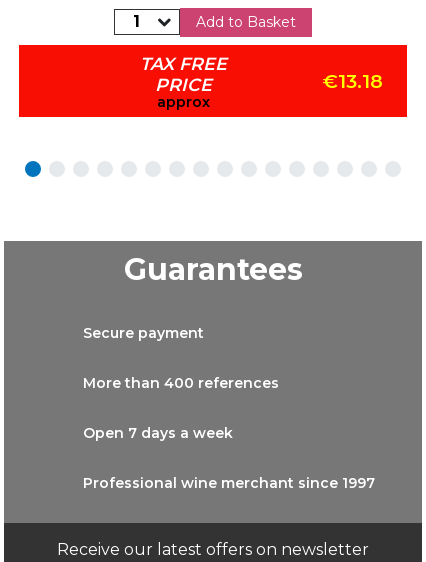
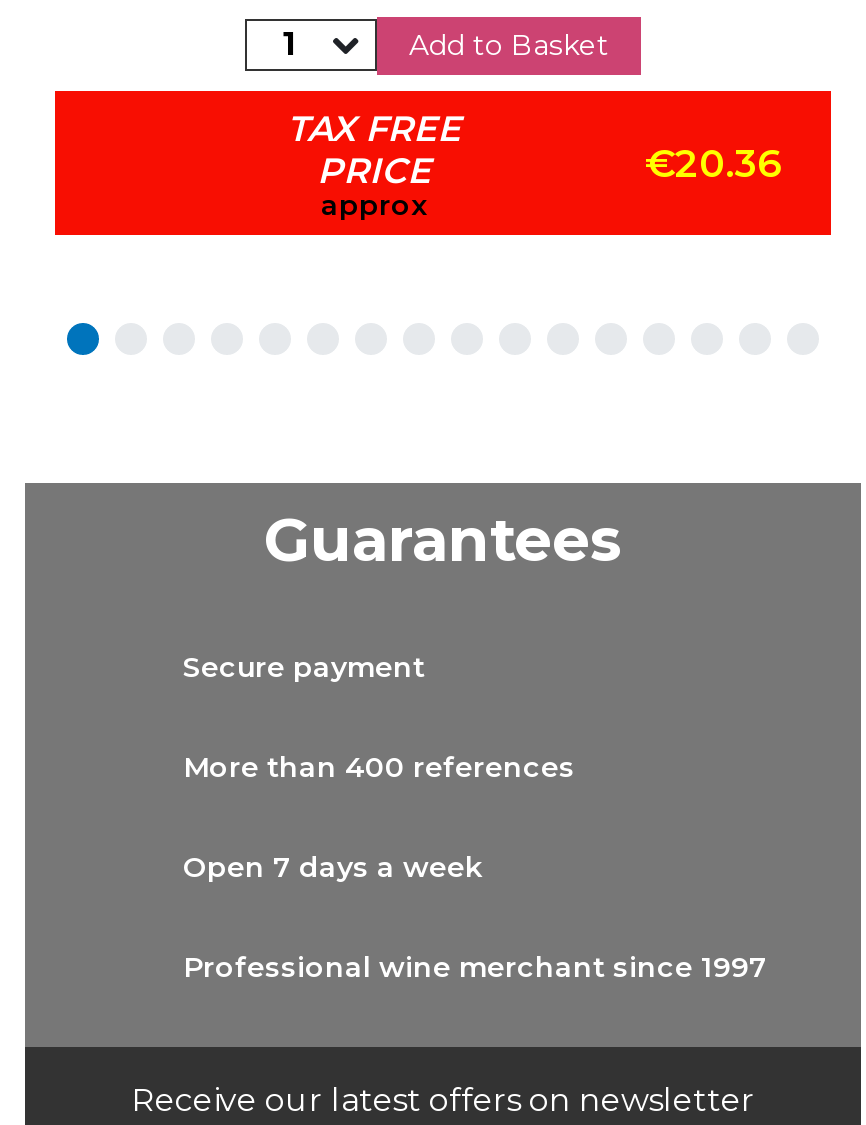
- €13.18
+ €20.36
